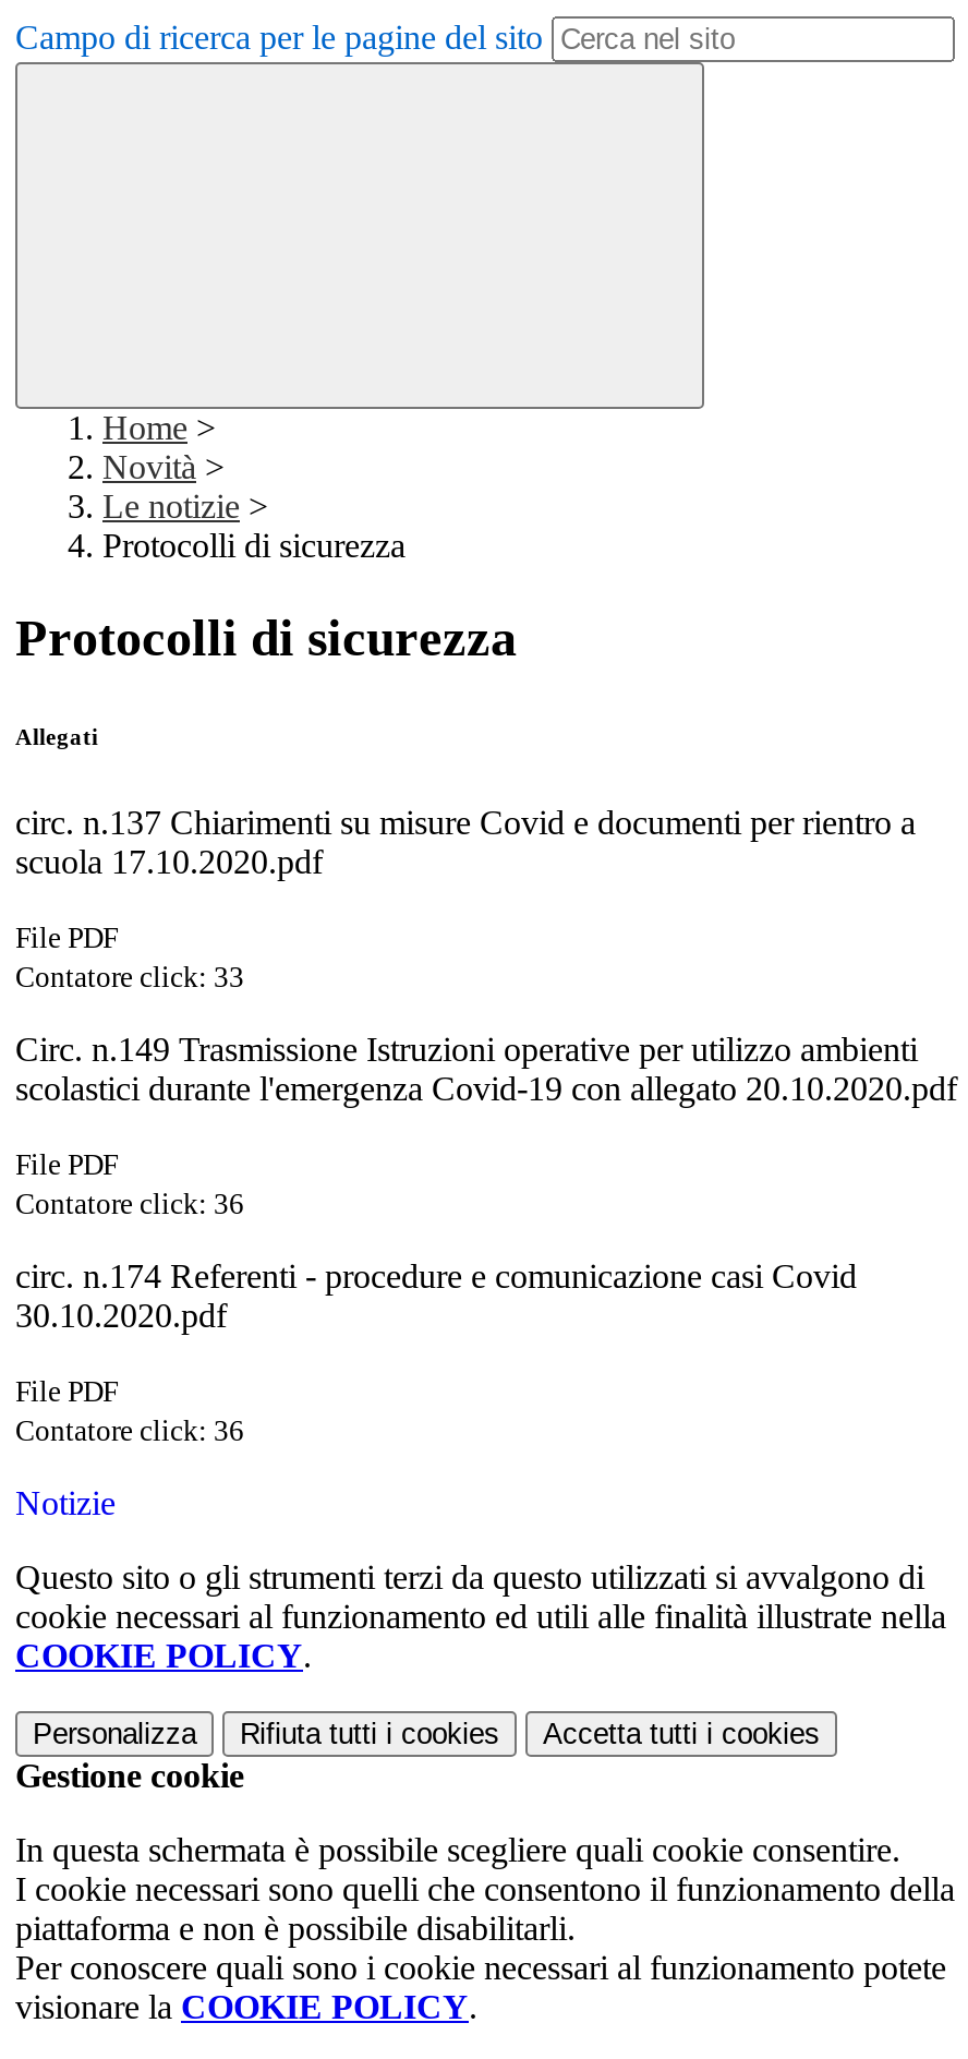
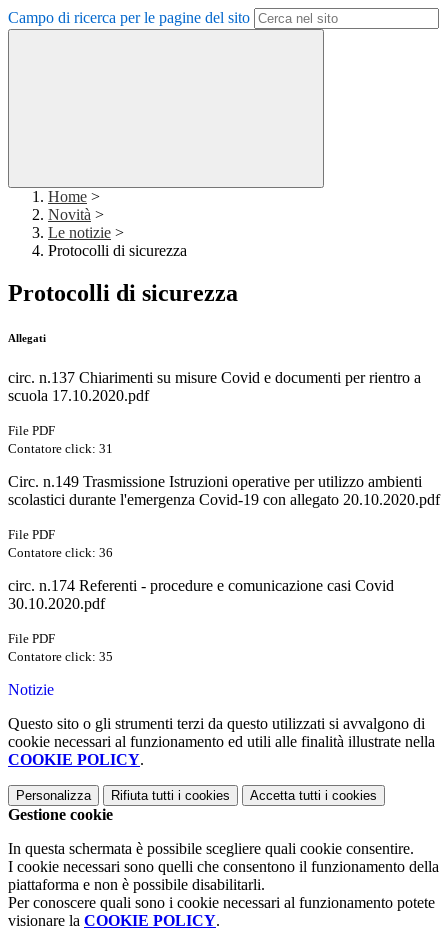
- Contatore click: 33
+ Contatore click: 31

- Contatore click: 36
+ Contatore click: 35
